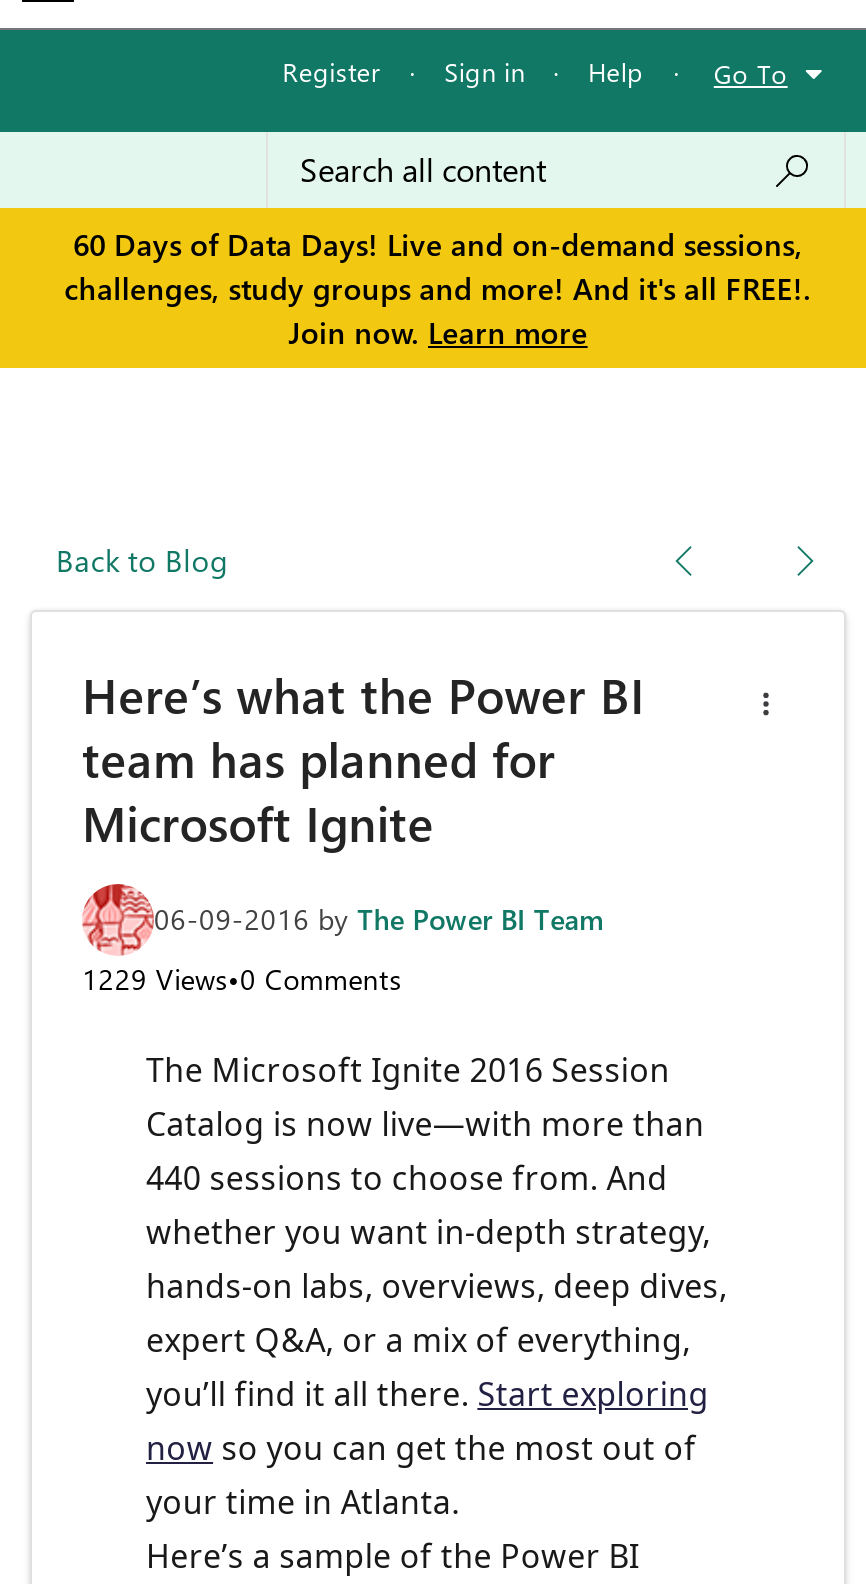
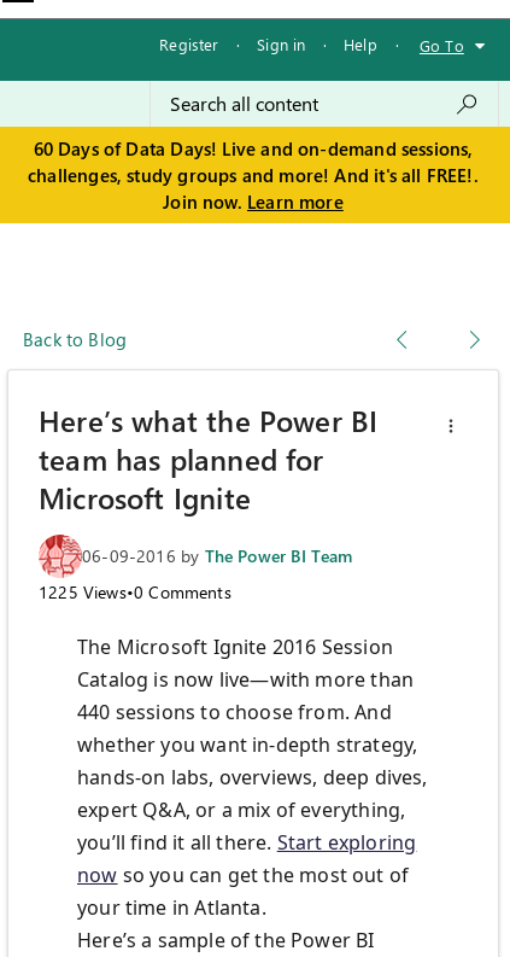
- 1229 Views•0 Comments
+ 1225 Views•0 Comments
